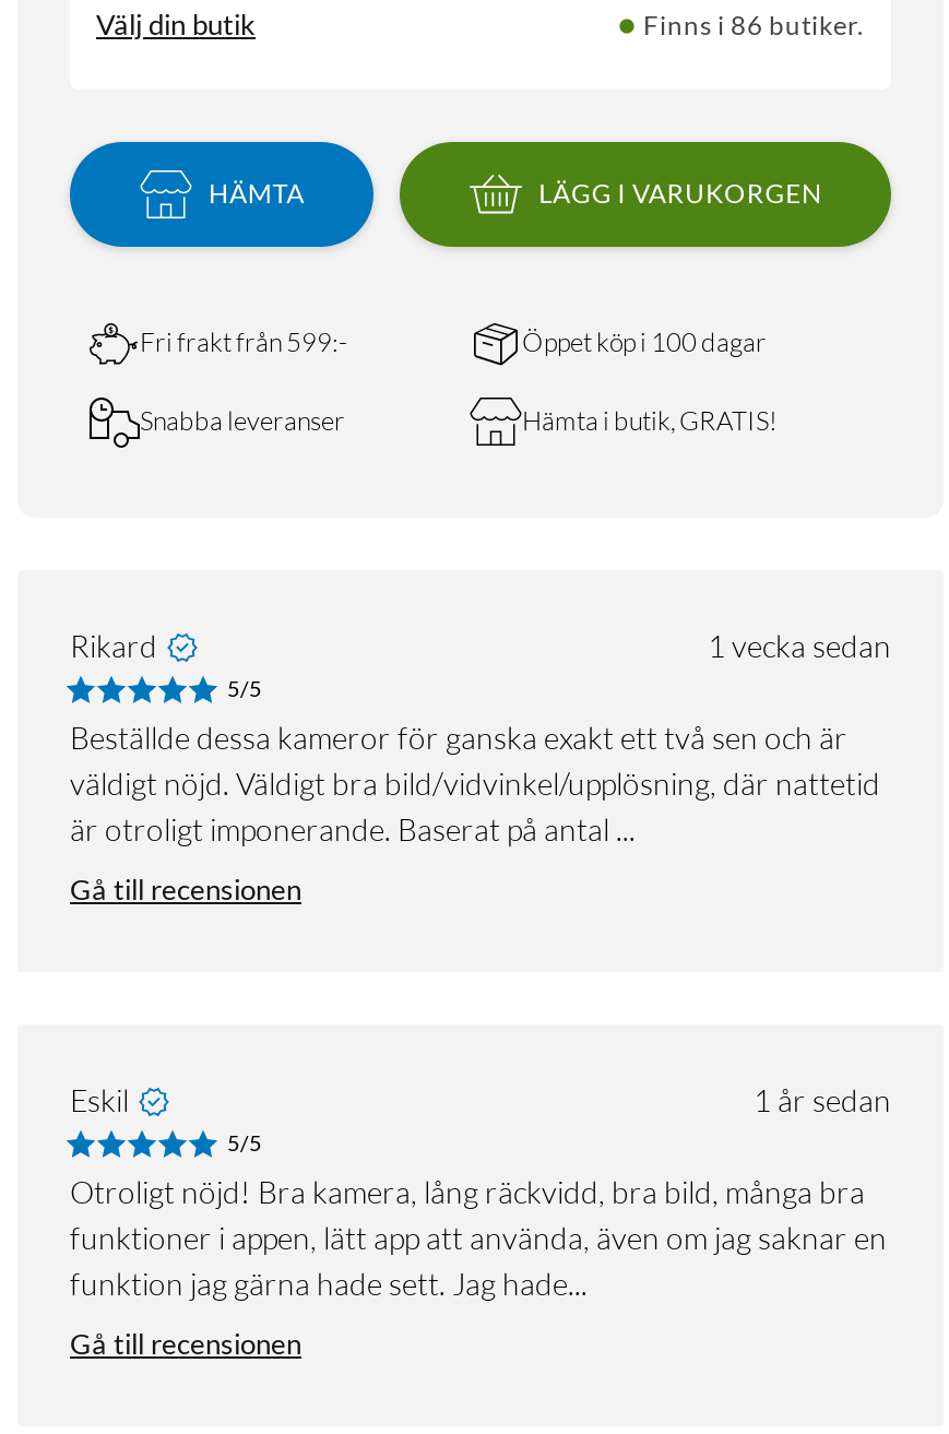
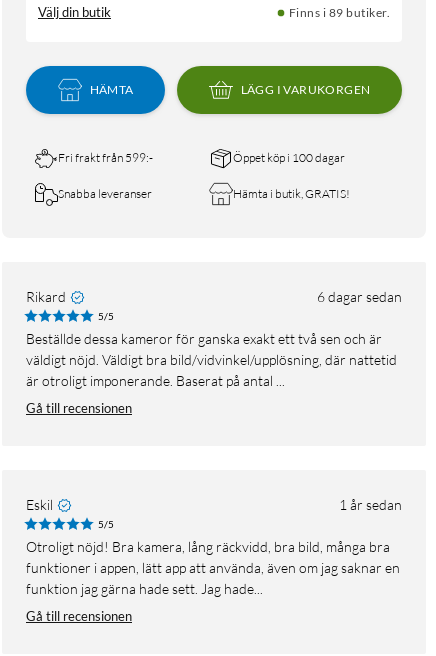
- Finns i 86 butiker.
+ Finns i 89 butiker.

- 1 vecka sedan
+ 6 dagar sedan
